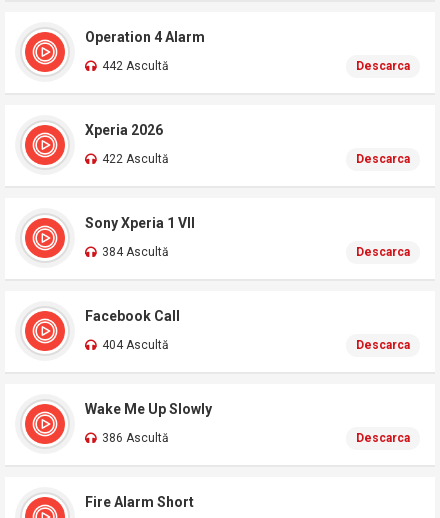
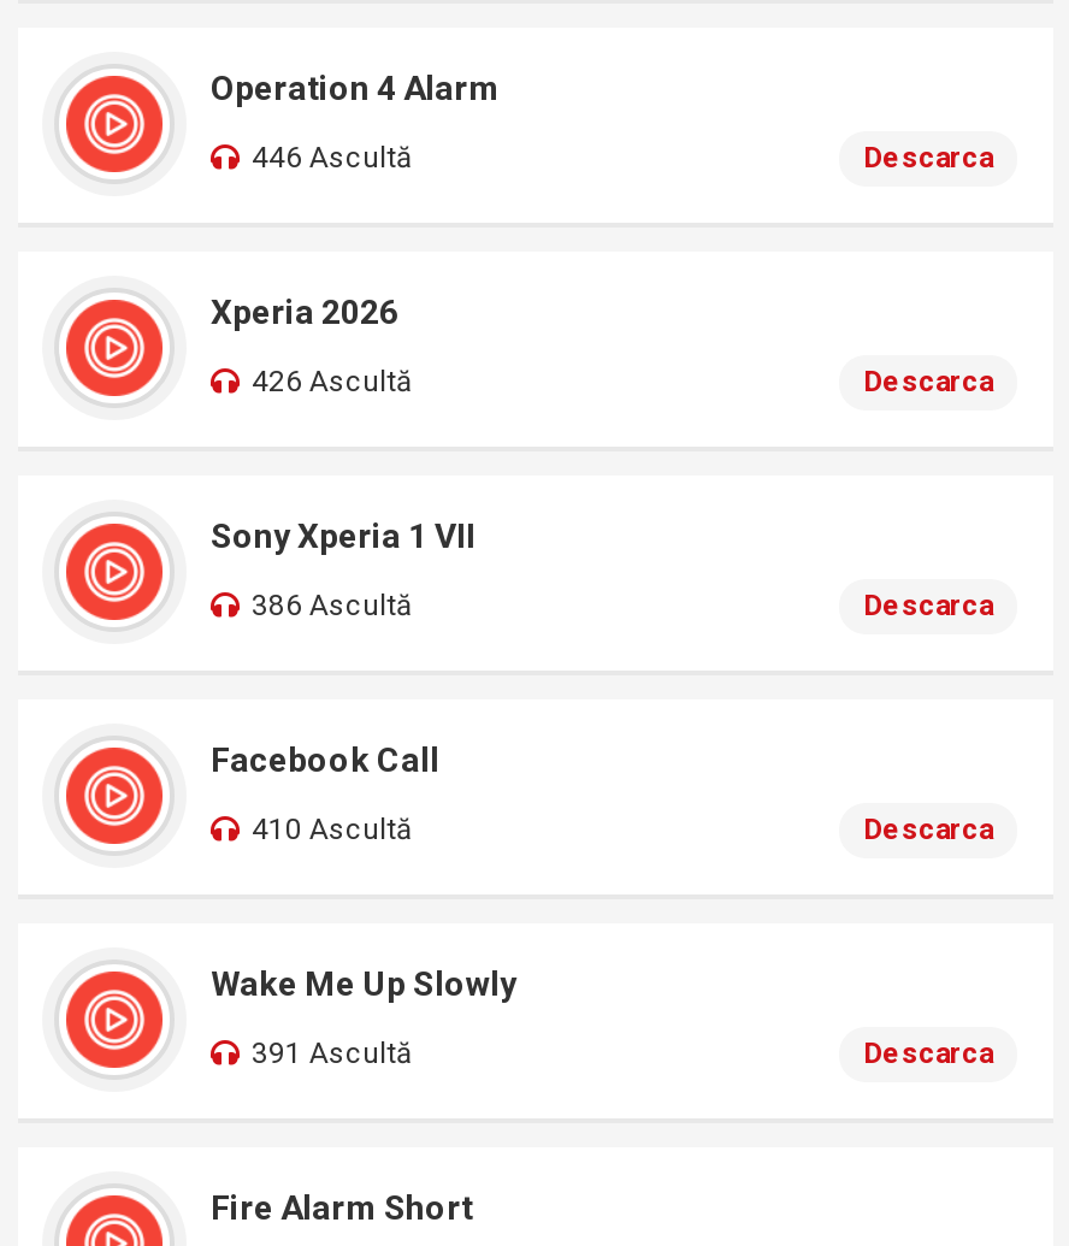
- 442 Ascultă
+ 446 Ascultă

- 422 Ascultă
+ 426 Ascultă

- 384 Ascultă
+ 386 Ascultă

- 404 Ascultă
+ 410 Ascultă

- 386 Ascultă
+ 391 Ascultă
